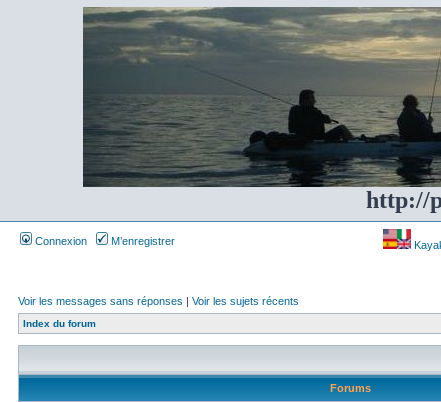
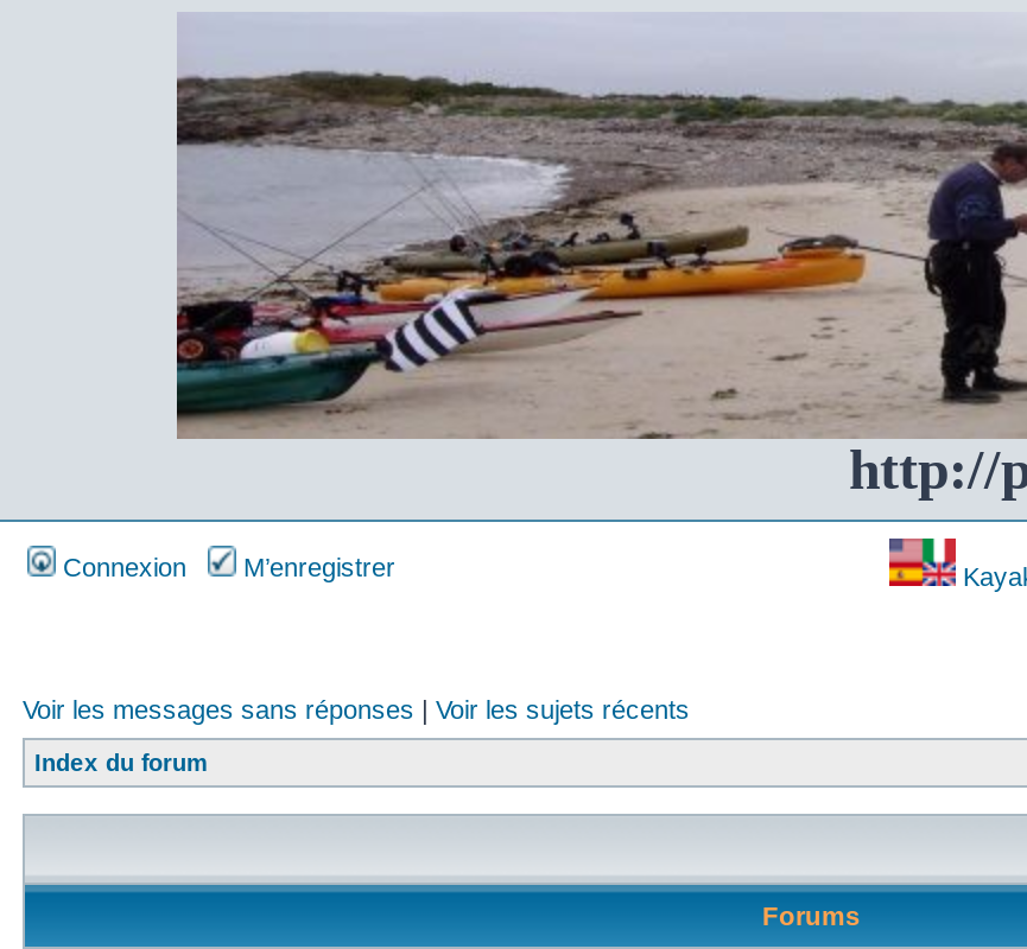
- [image]
+ [image]
